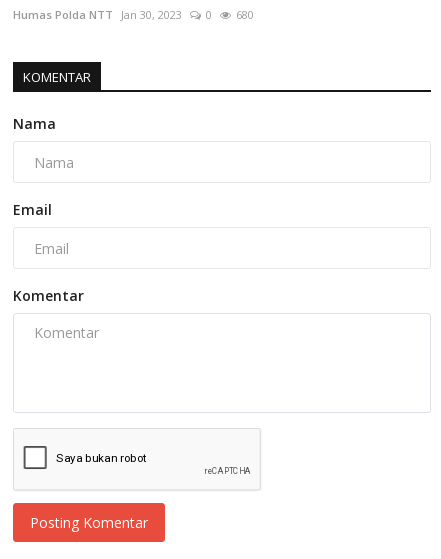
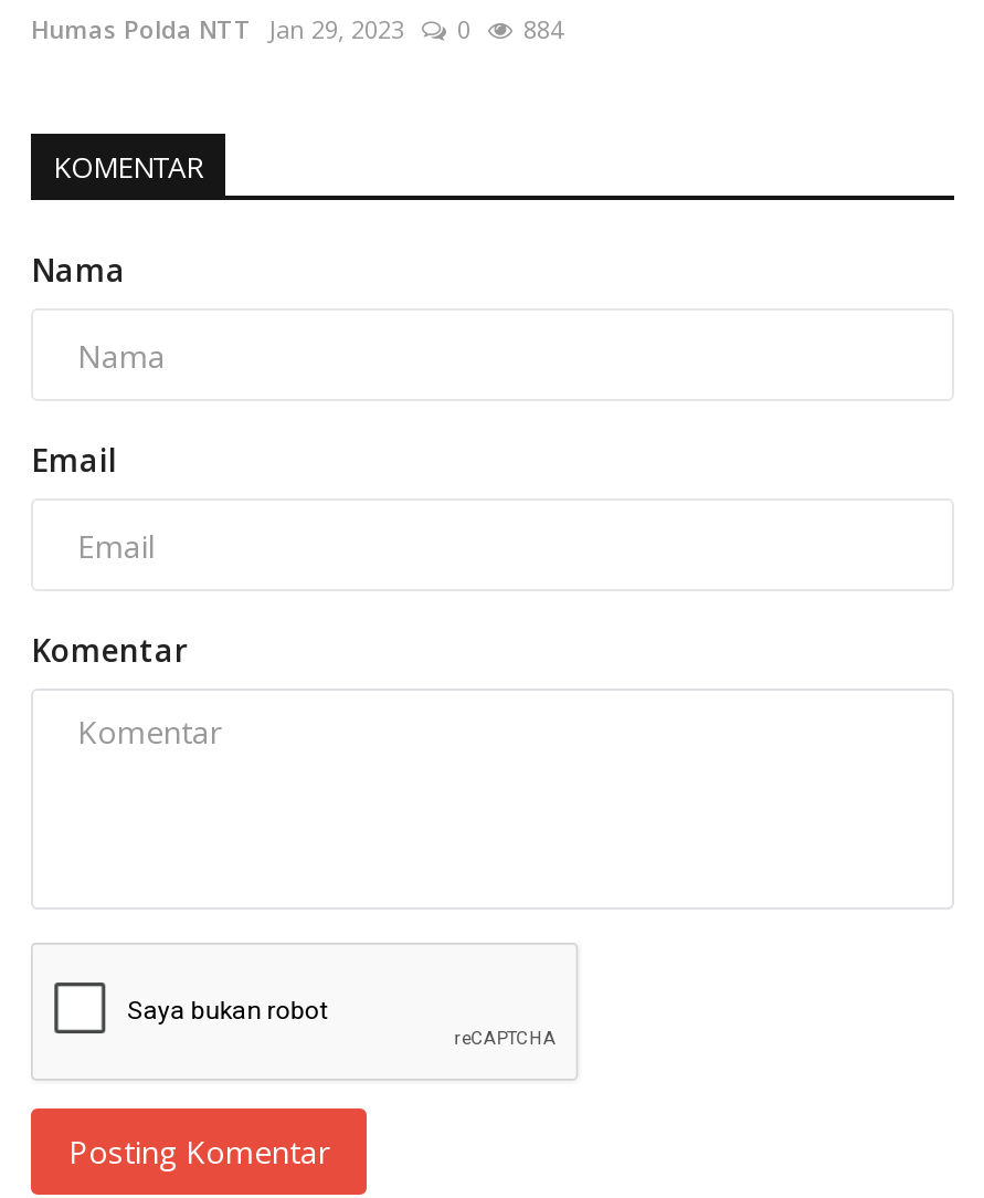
- Humas Polda NTT Jan 30, 2023
+ Humas Polda NTT Jan 29, 2023

- 680
+ 884
